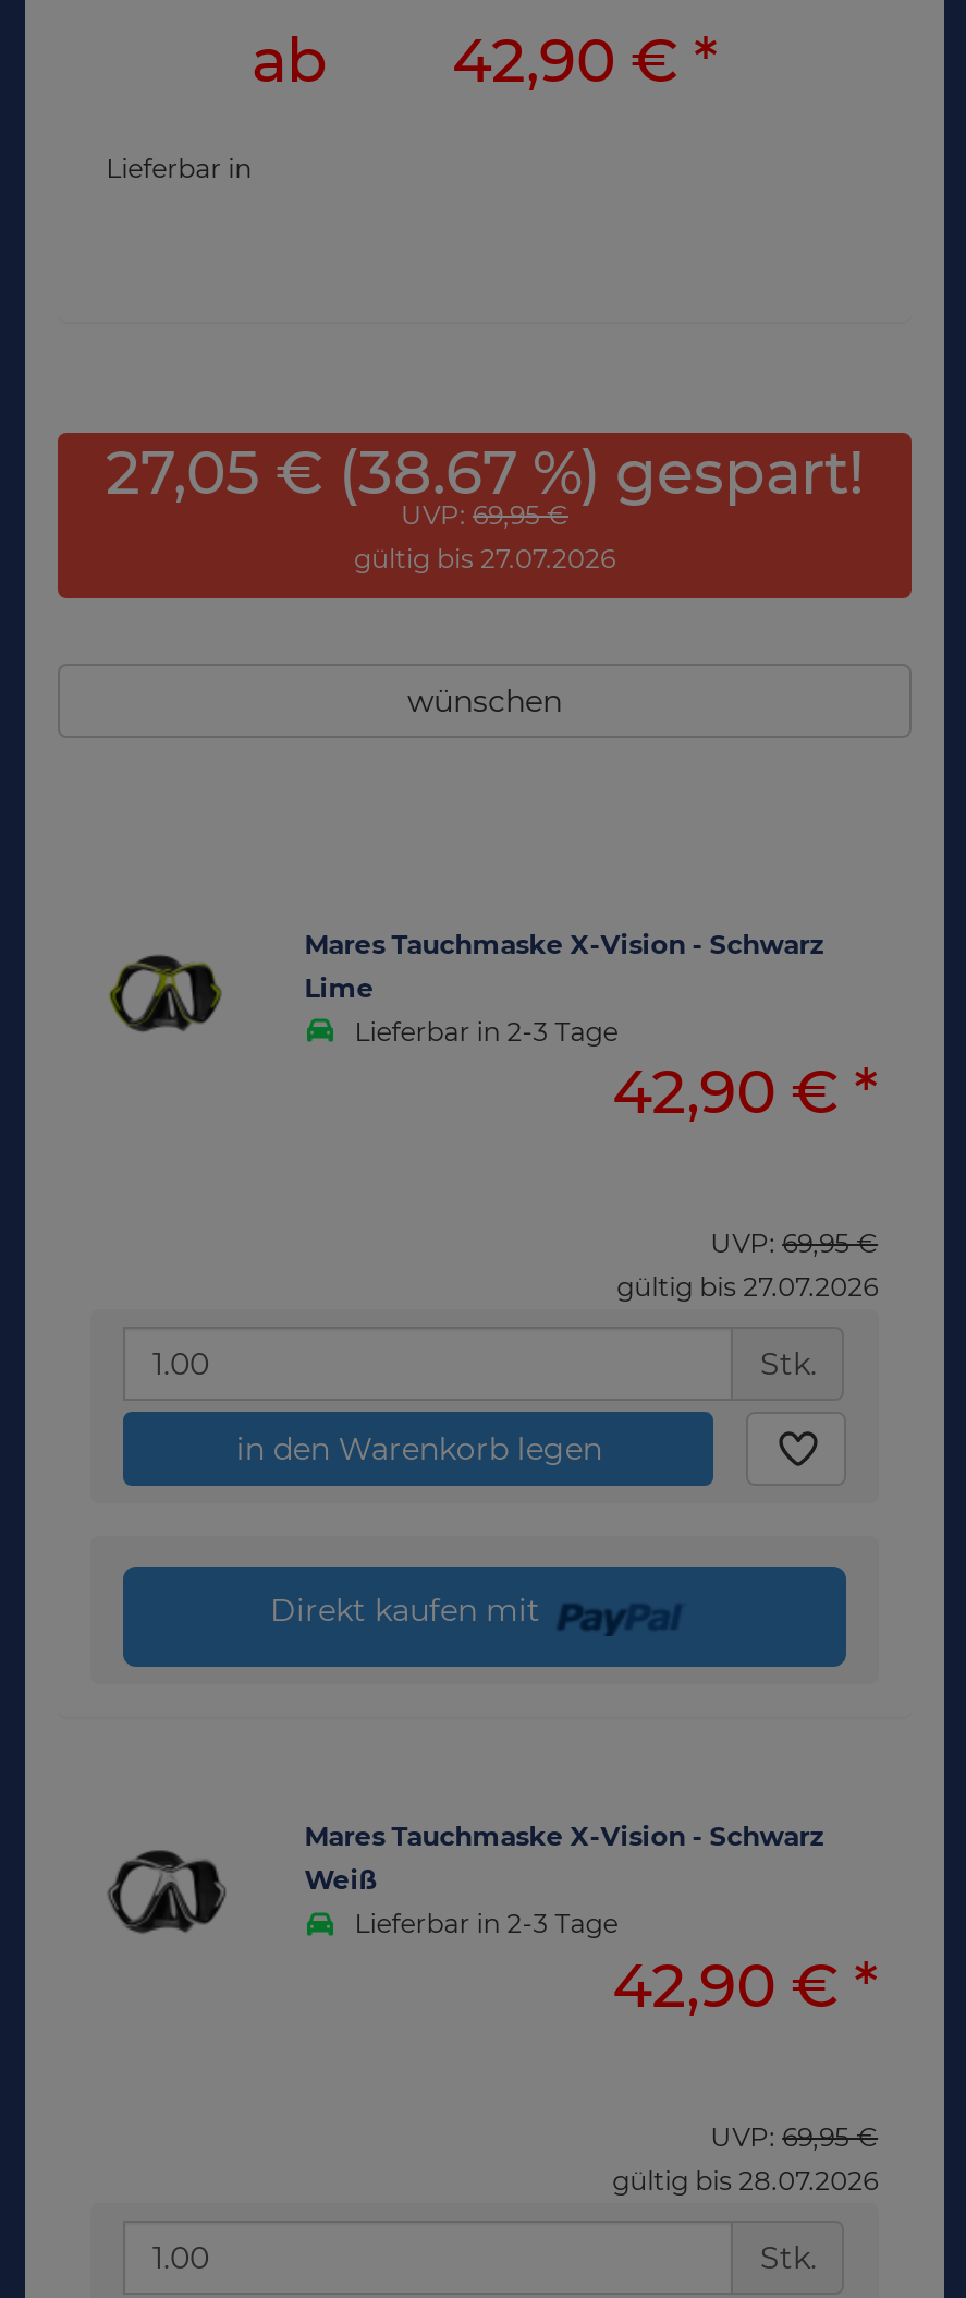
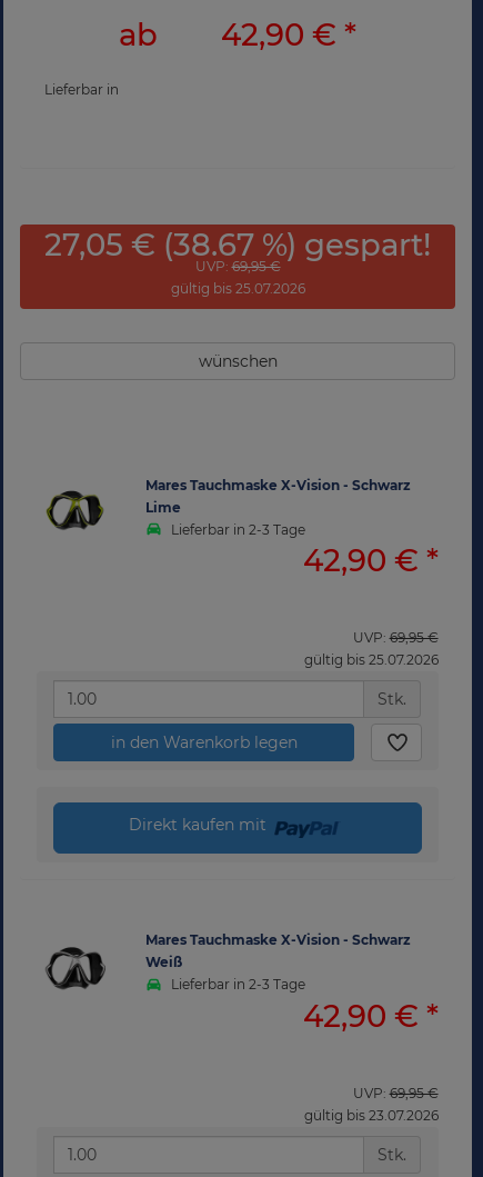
- gültig bis 27.07.2026
+ gültig bis 25.07.2026

- gültig bis 27.07.2026
+ gültig bis 25.07.2026

- gültig bis 28.07.2026
+ gültig bis 23.07.2026
